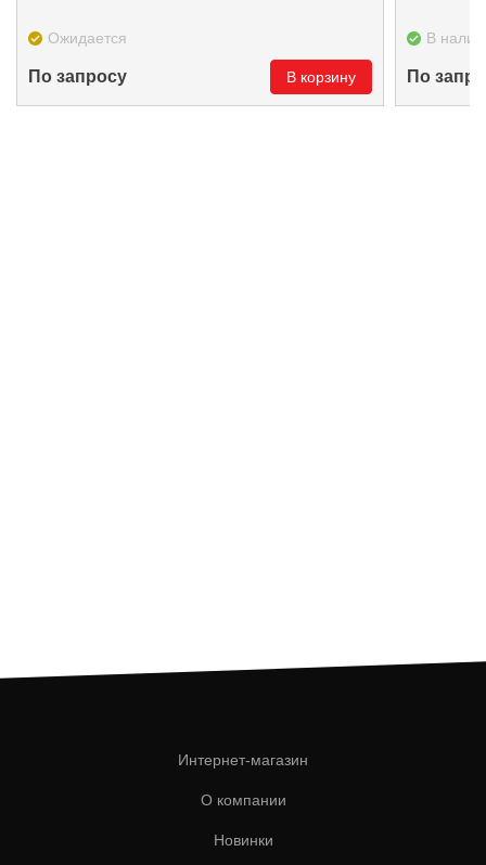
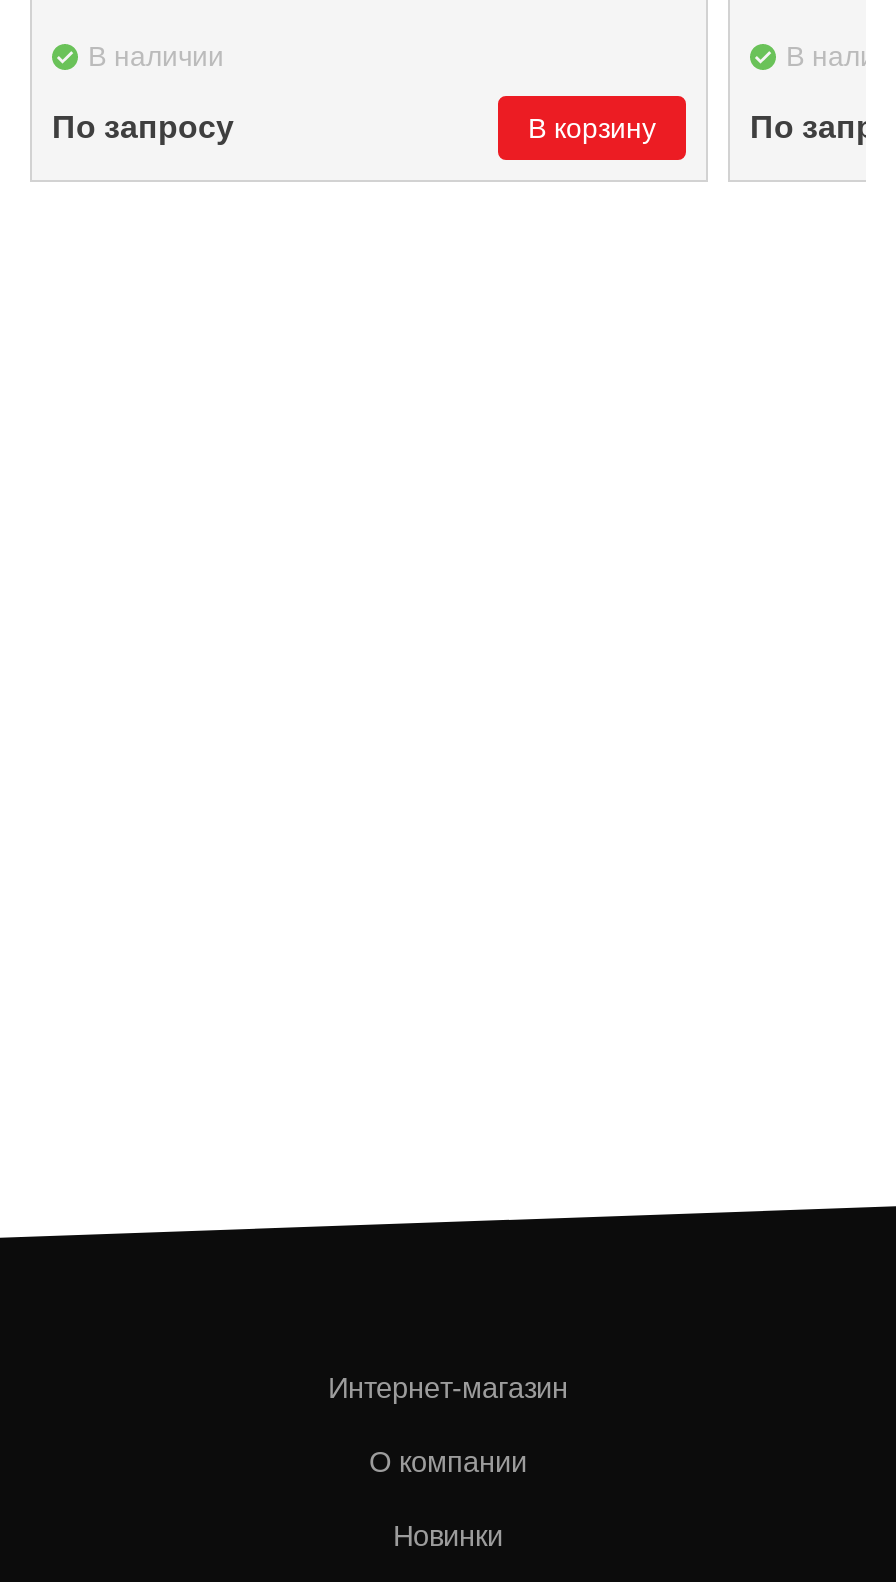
- Ожидается
+ В наличии
